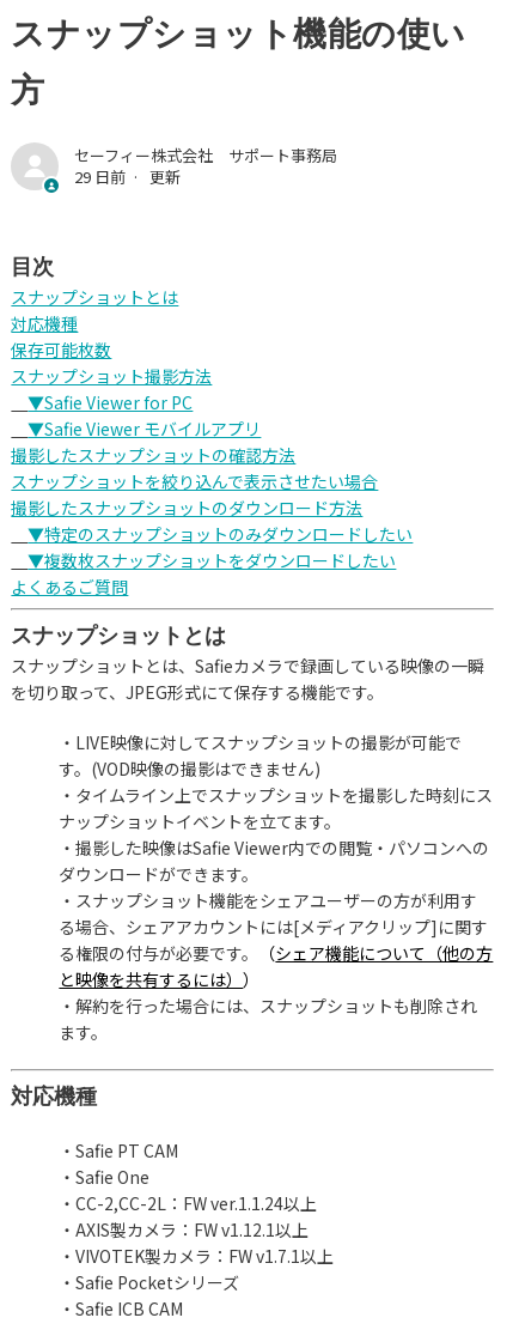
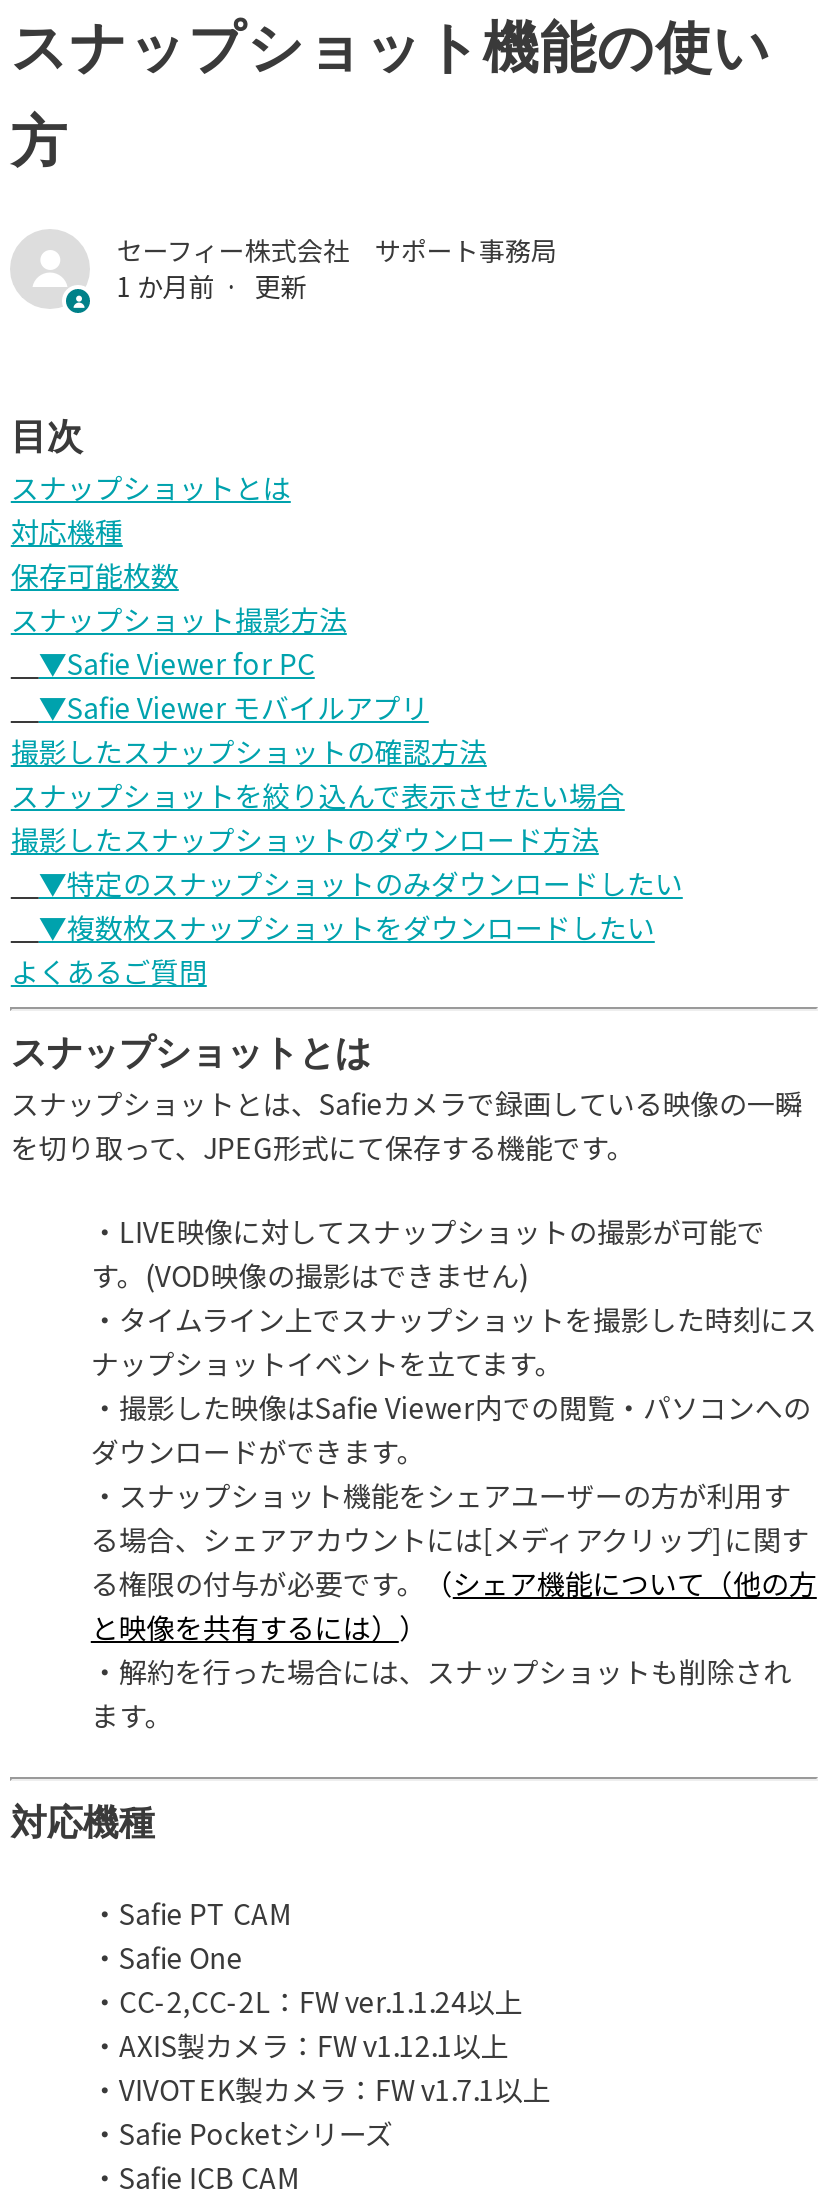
- 29 日前 更新
+ 1 か月前 更新
